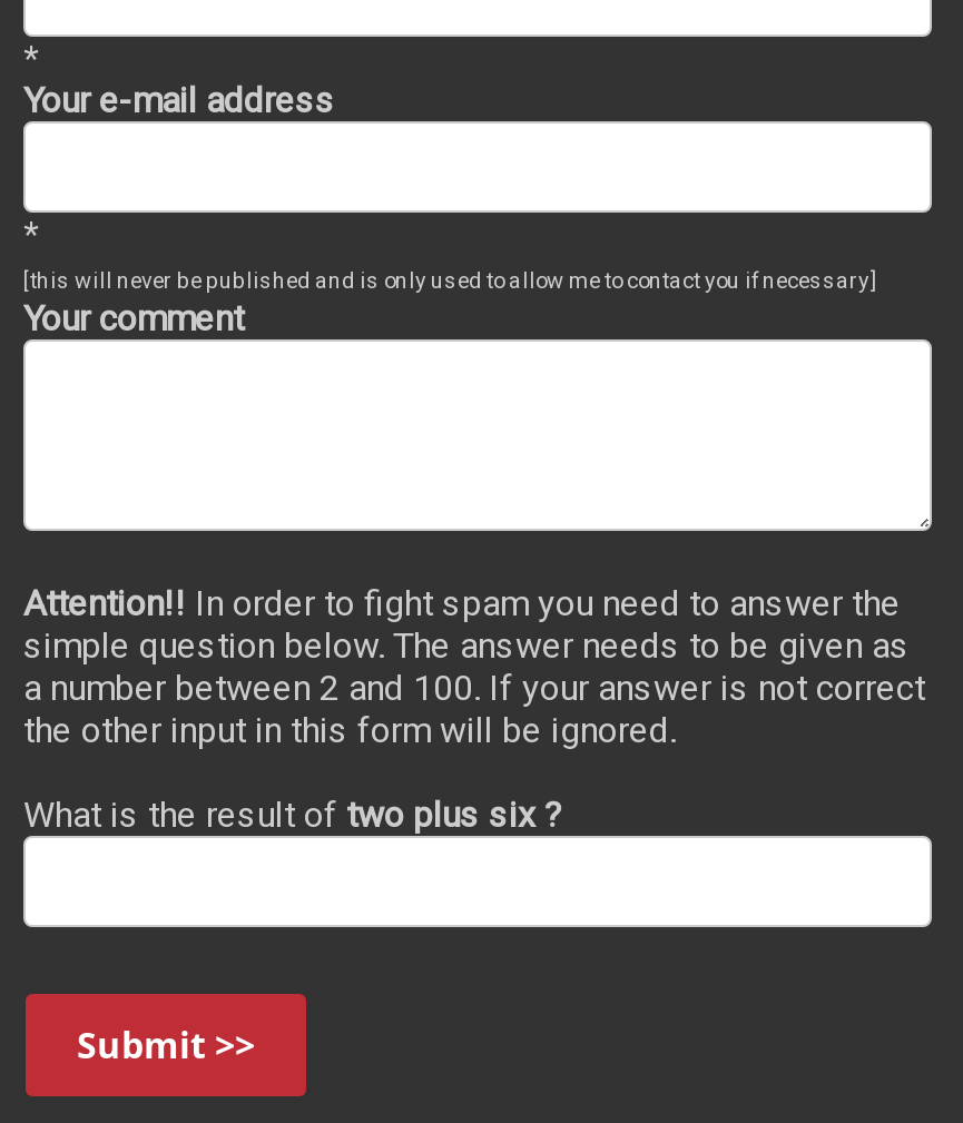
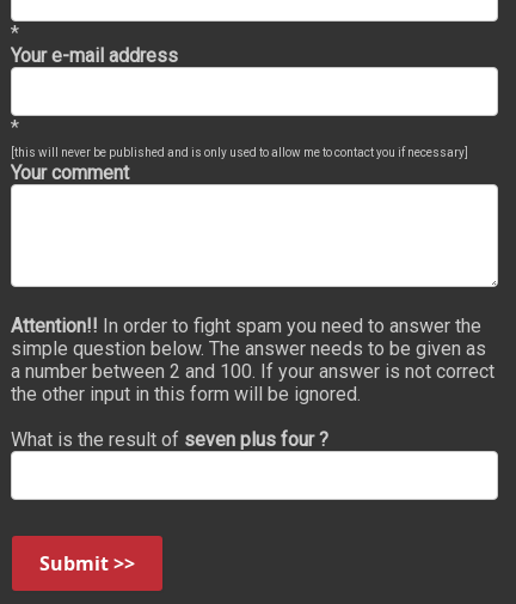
- What is the result of two plus six ?
+ What is the result of seven plus four ?
